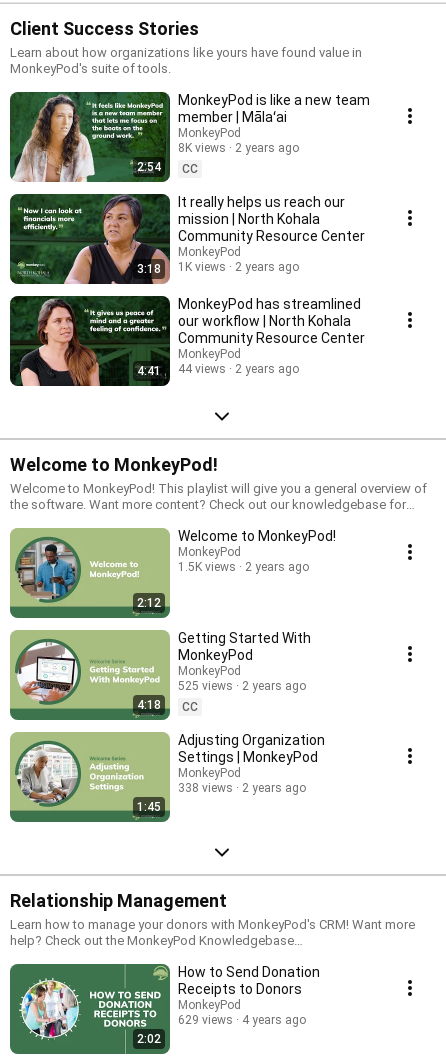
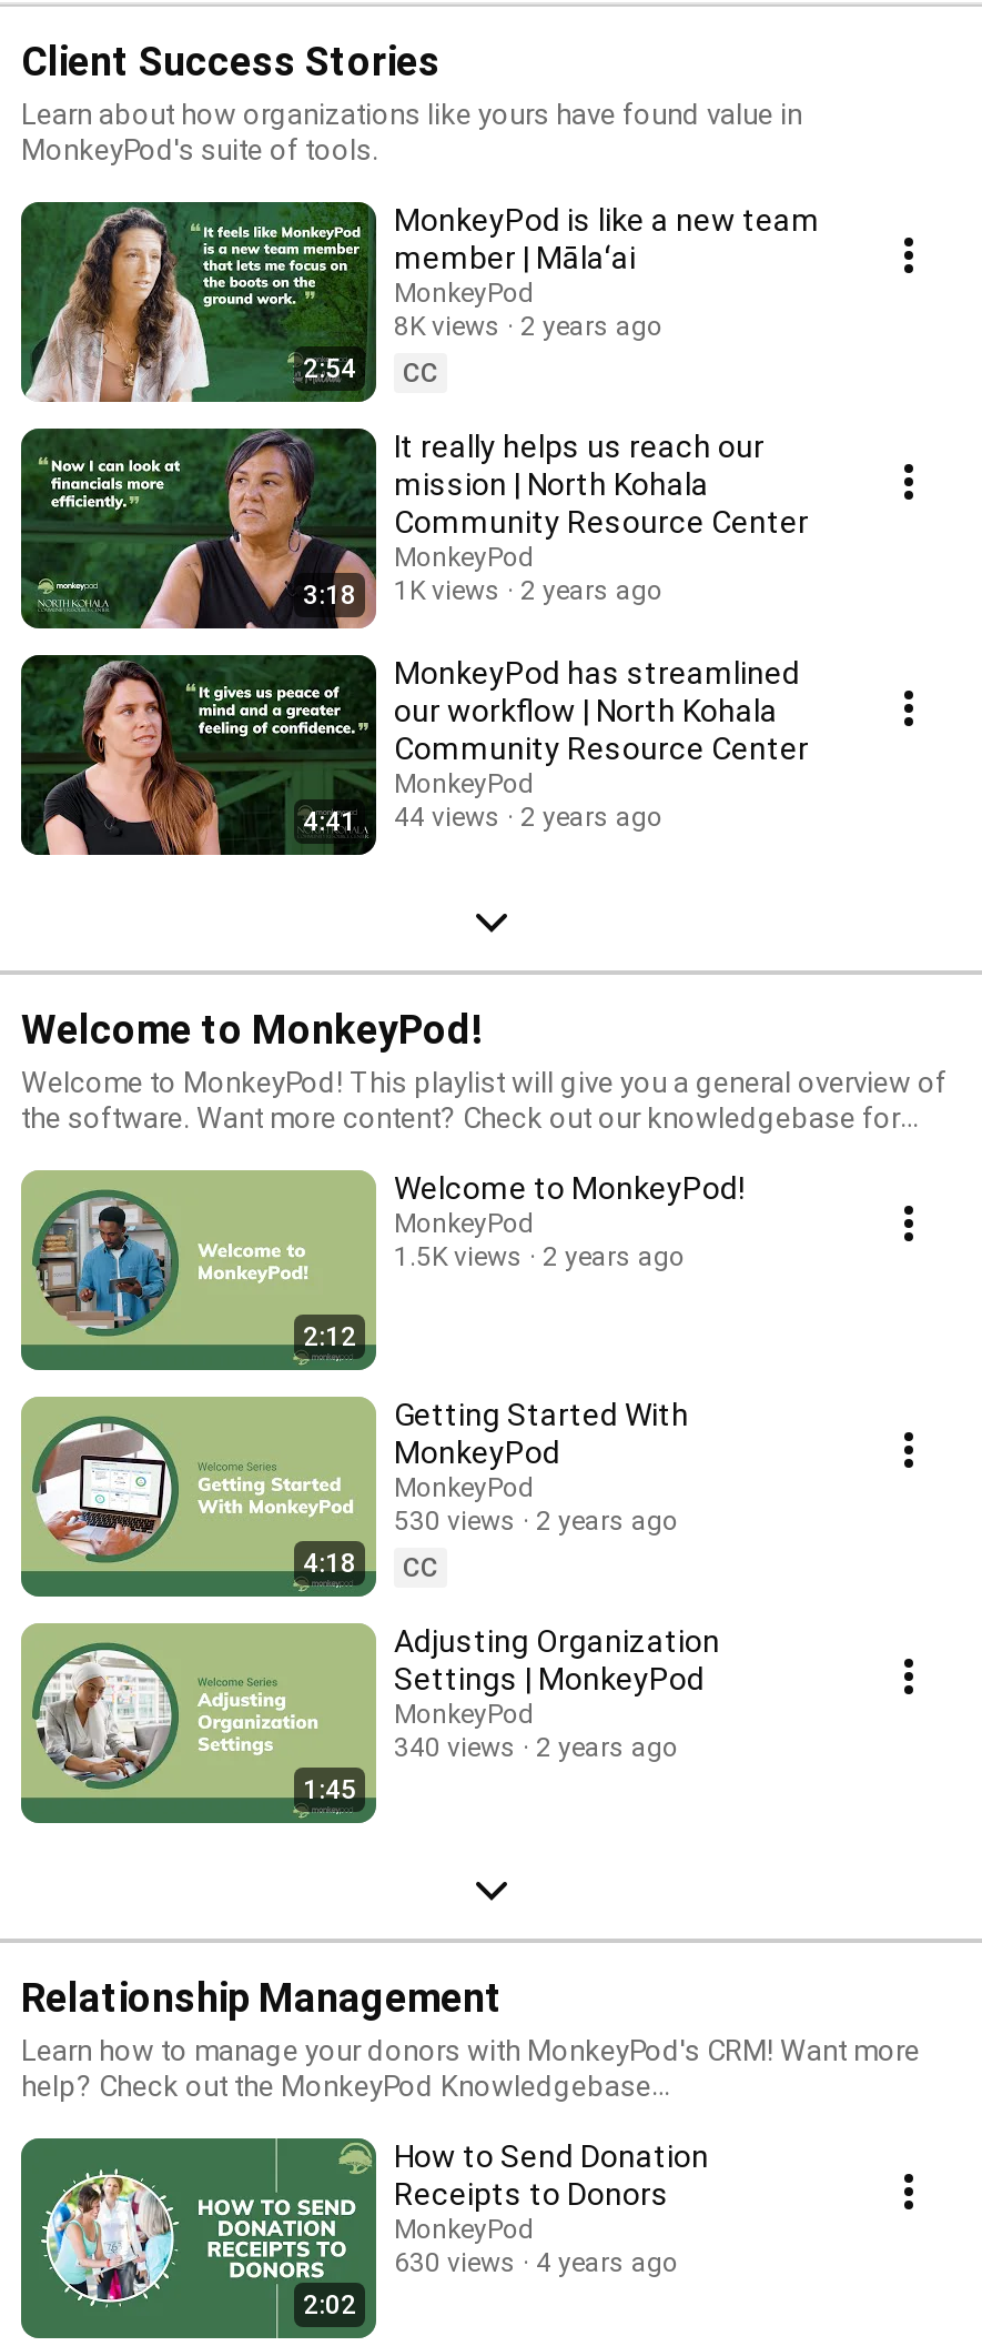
- 525 views 2 years ago
+ 530 views 2 years ago

- 338 views 2 years ago
+ 340 views 2 years ago

- 629 views 4 years ago
+ 630 views 4 years ago
